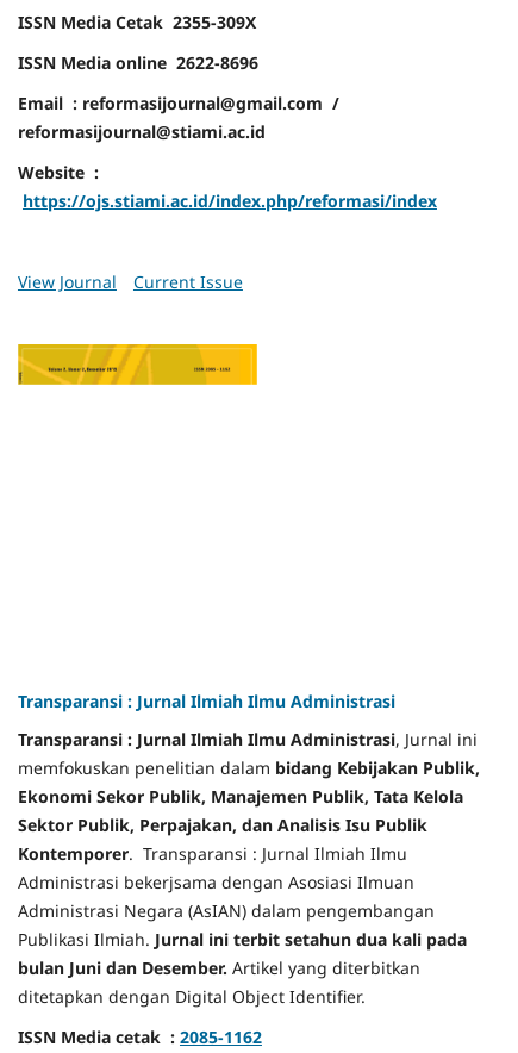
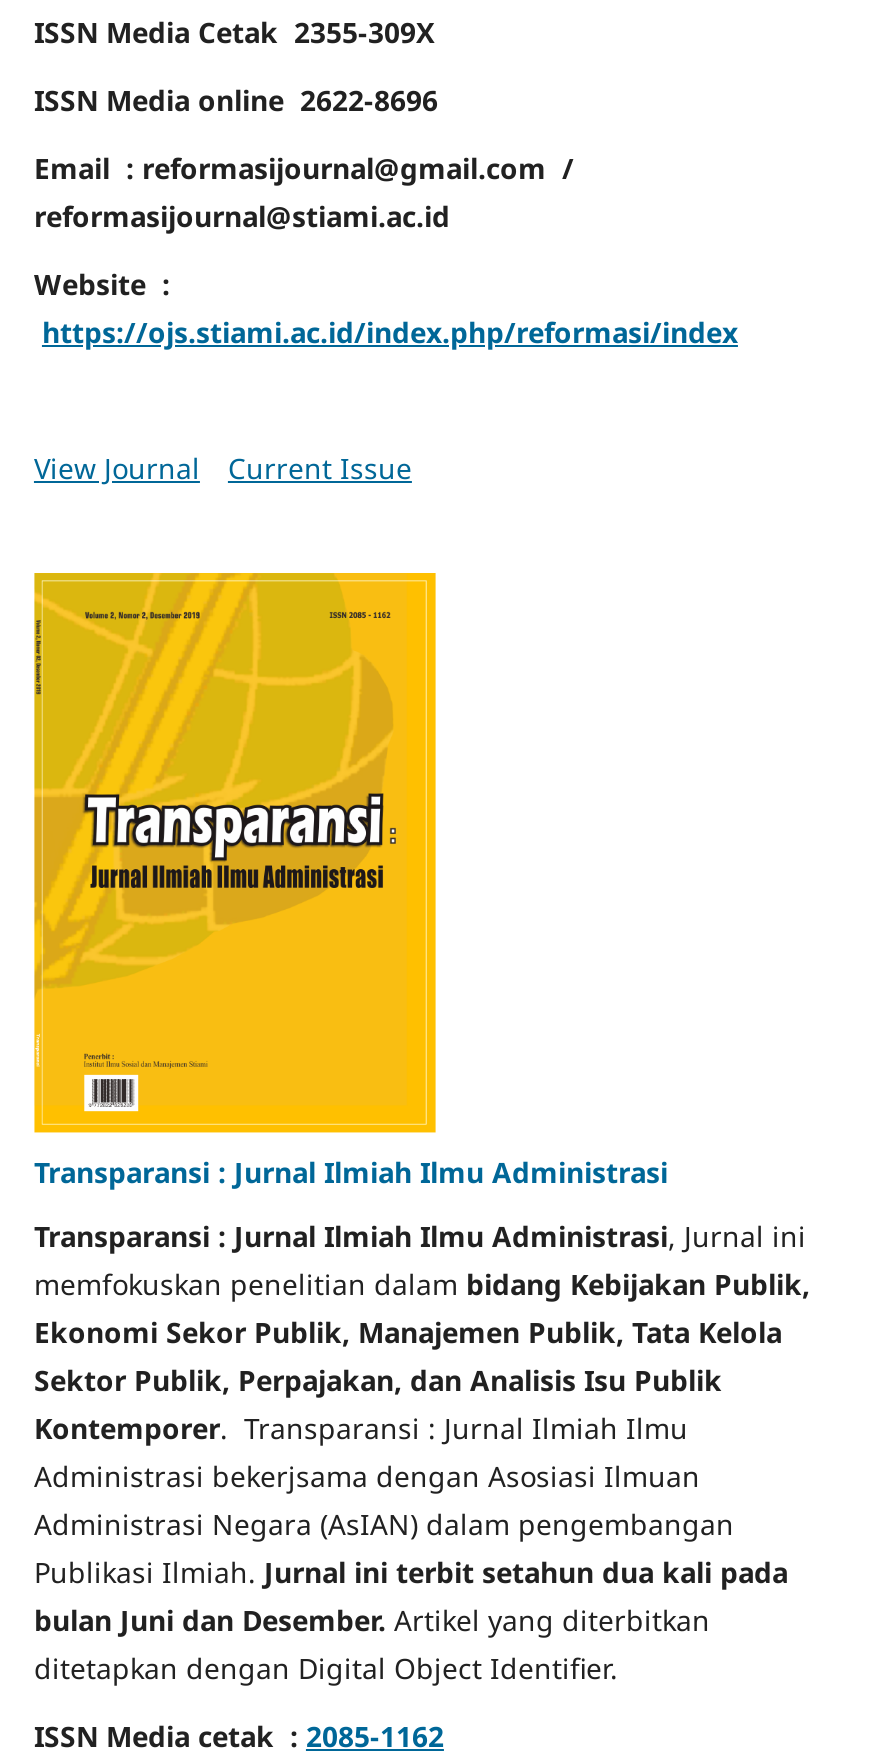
+ [image]
